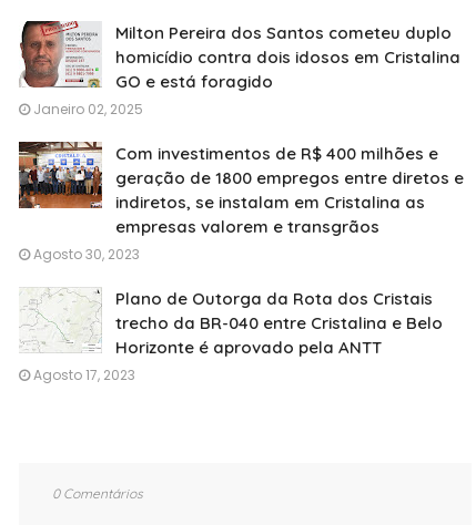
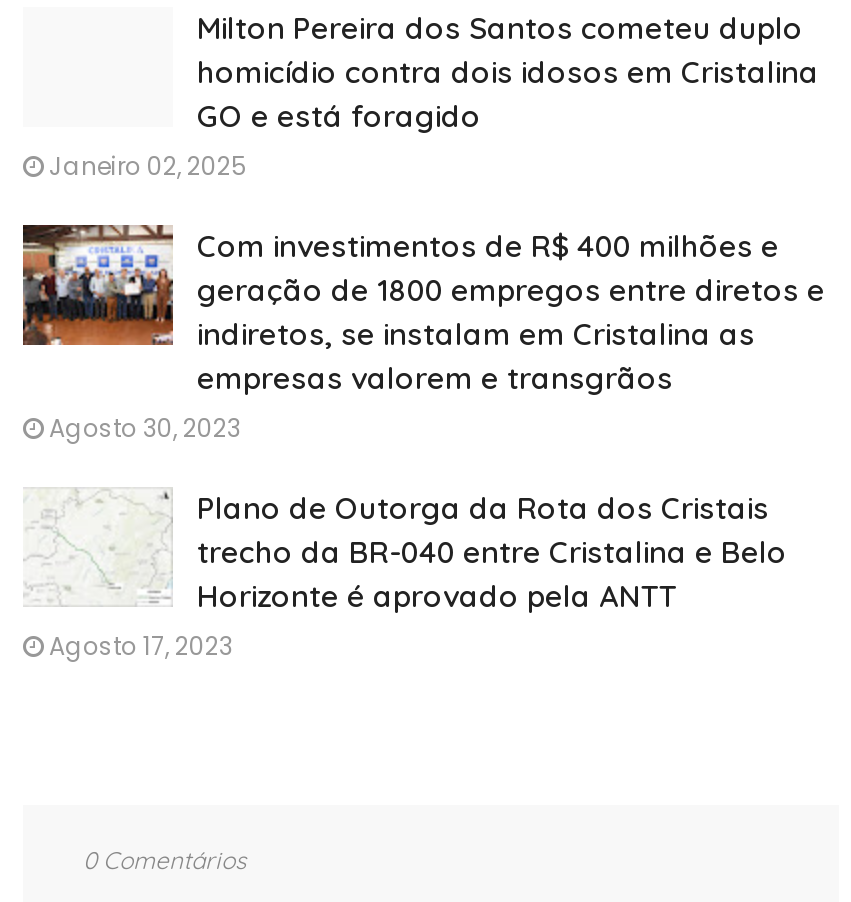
- [image]
